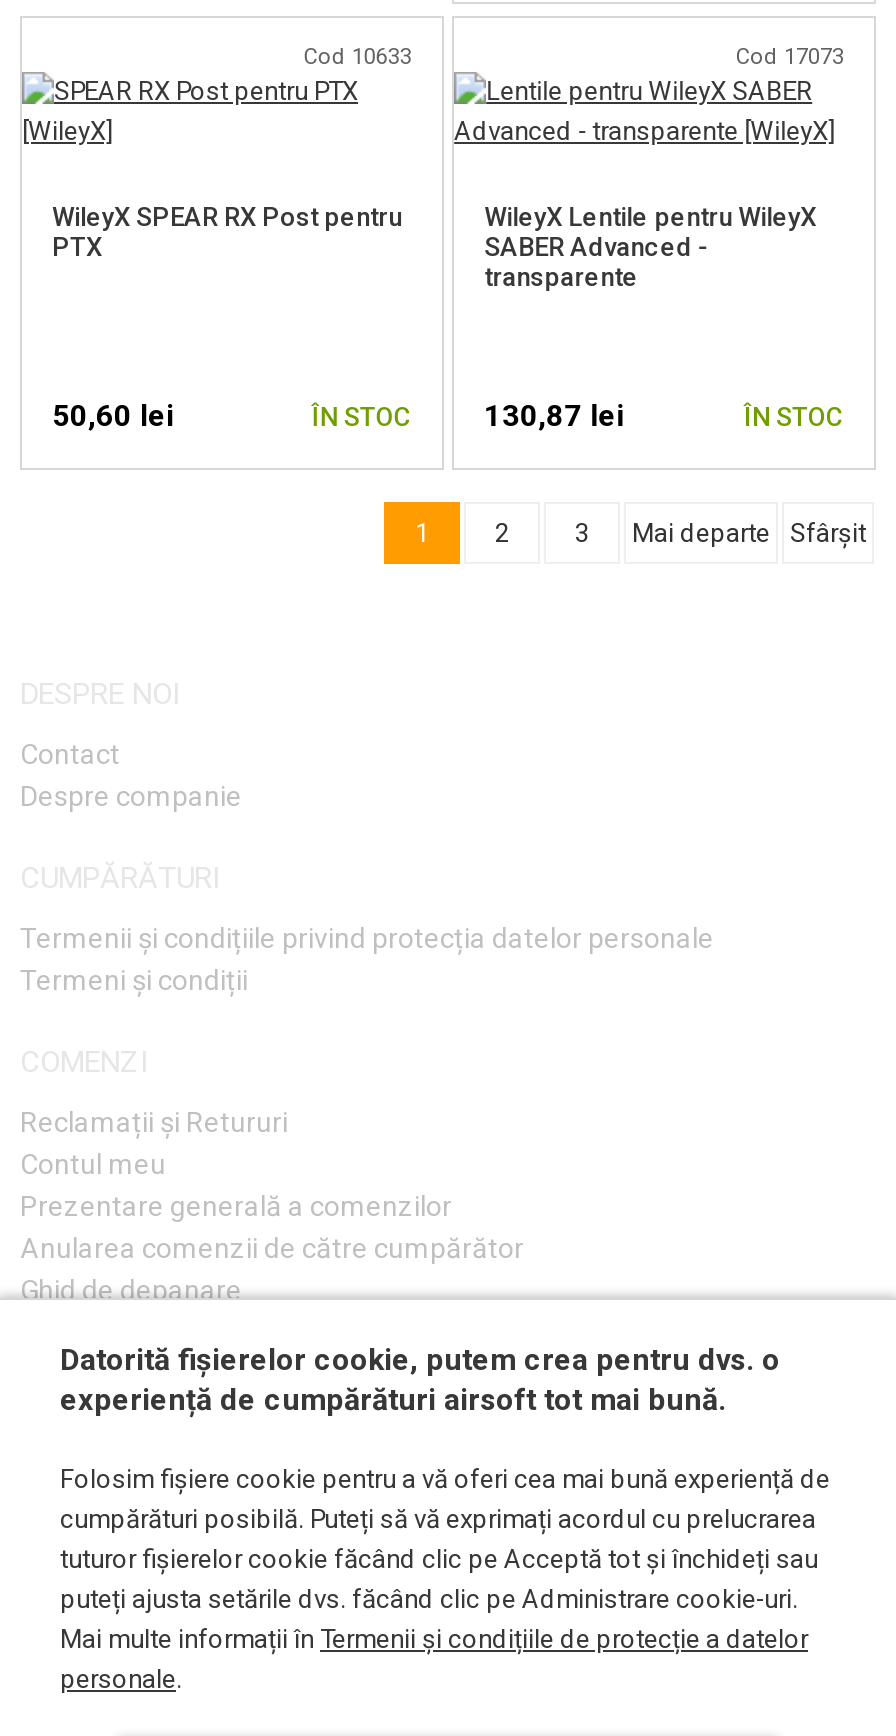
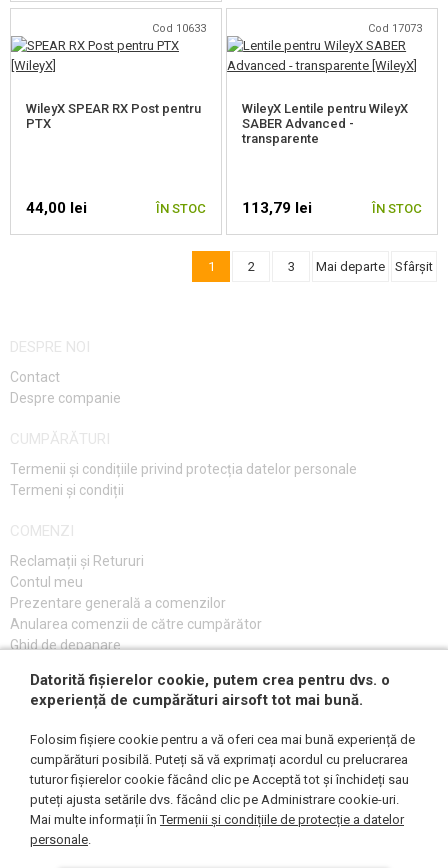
- 50,60 lei
+ 44,00 lei

- 130,87 lei
+ 113,79 lei
